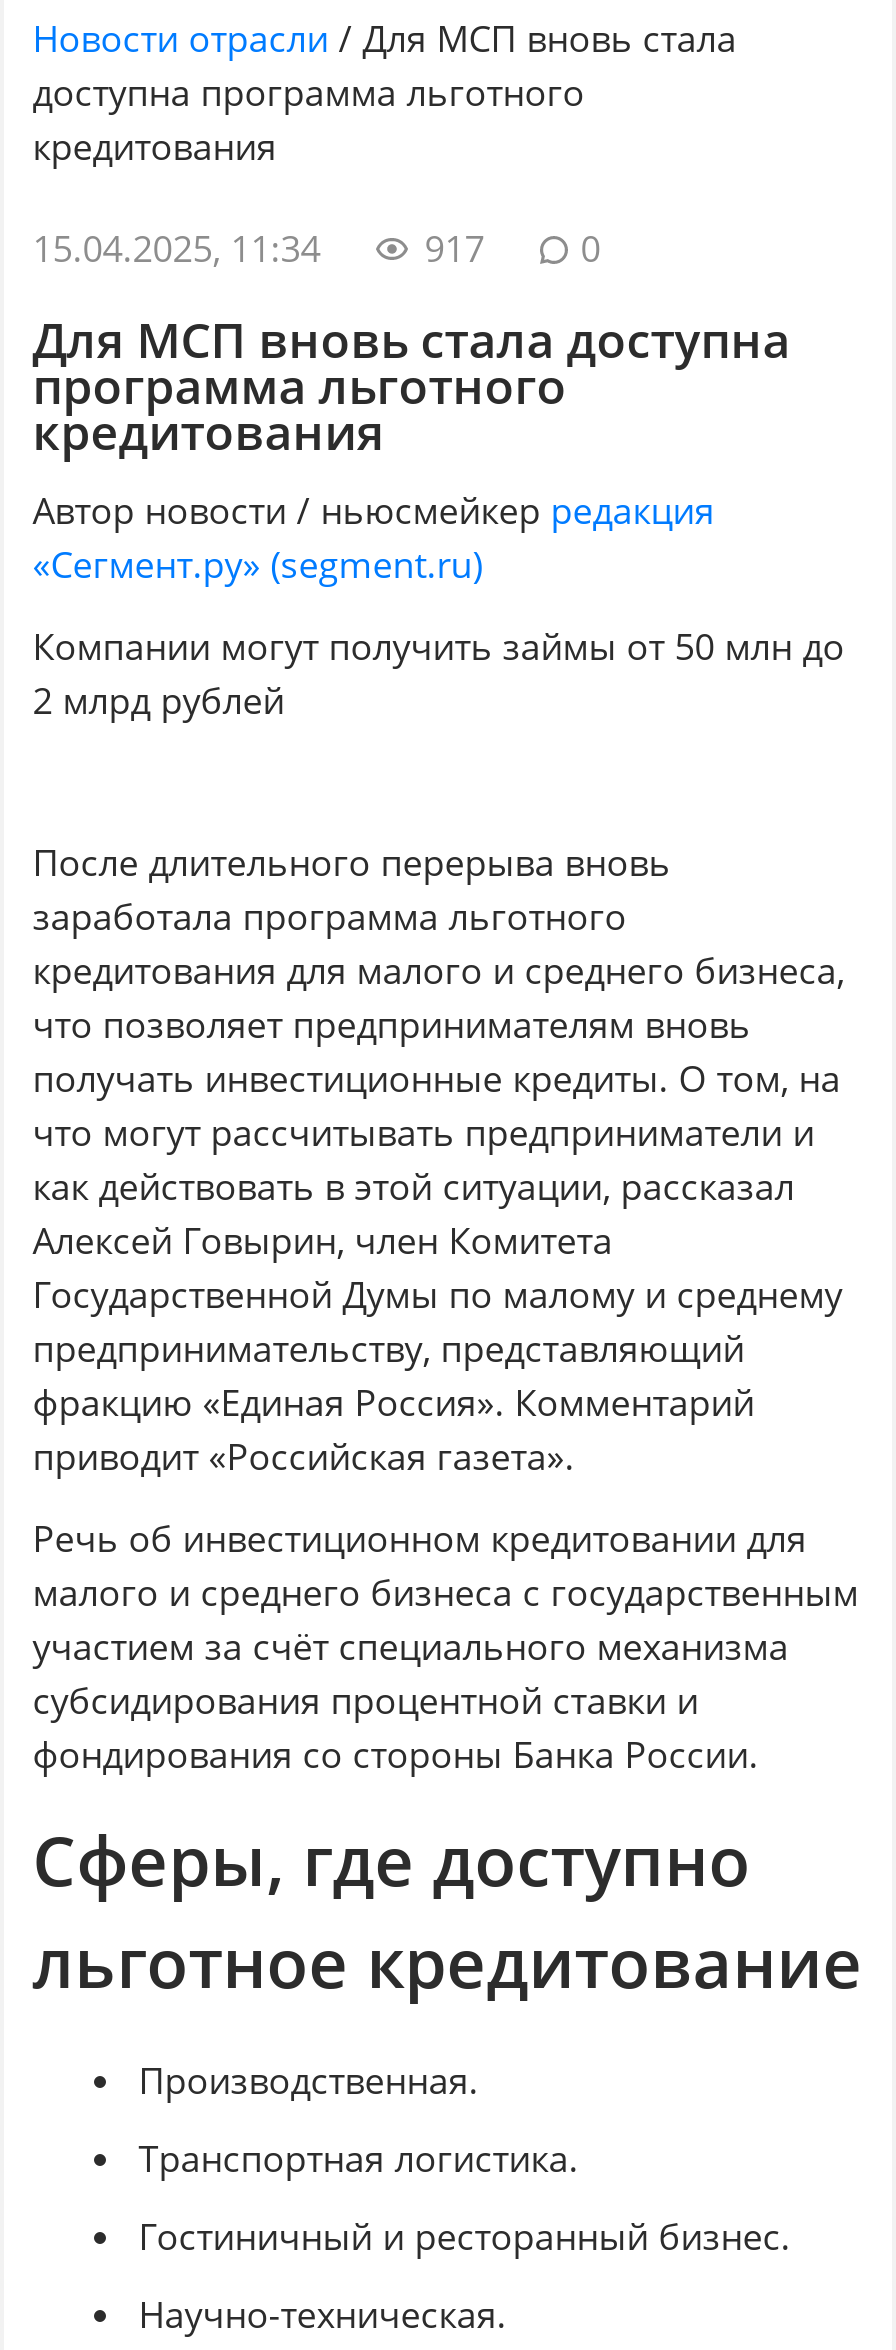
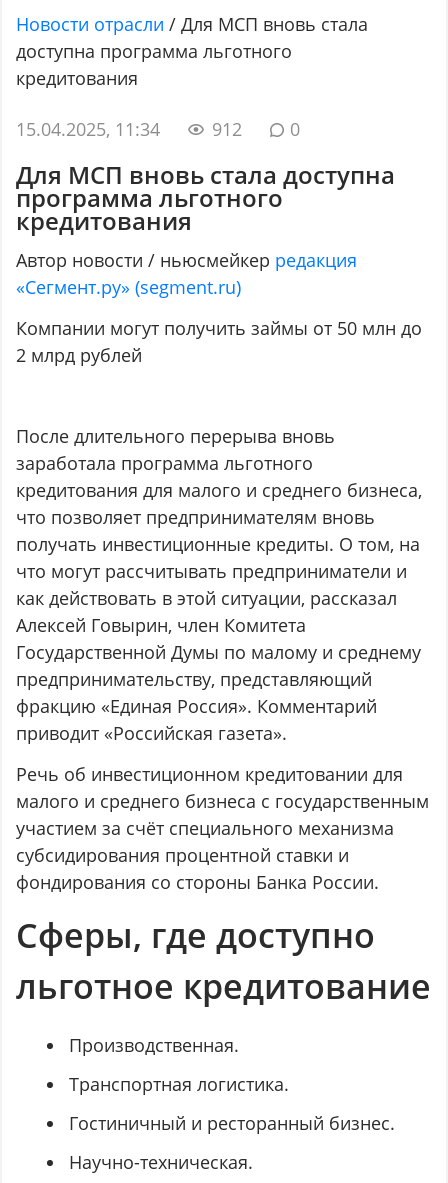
- 917 0
+ 912 0
